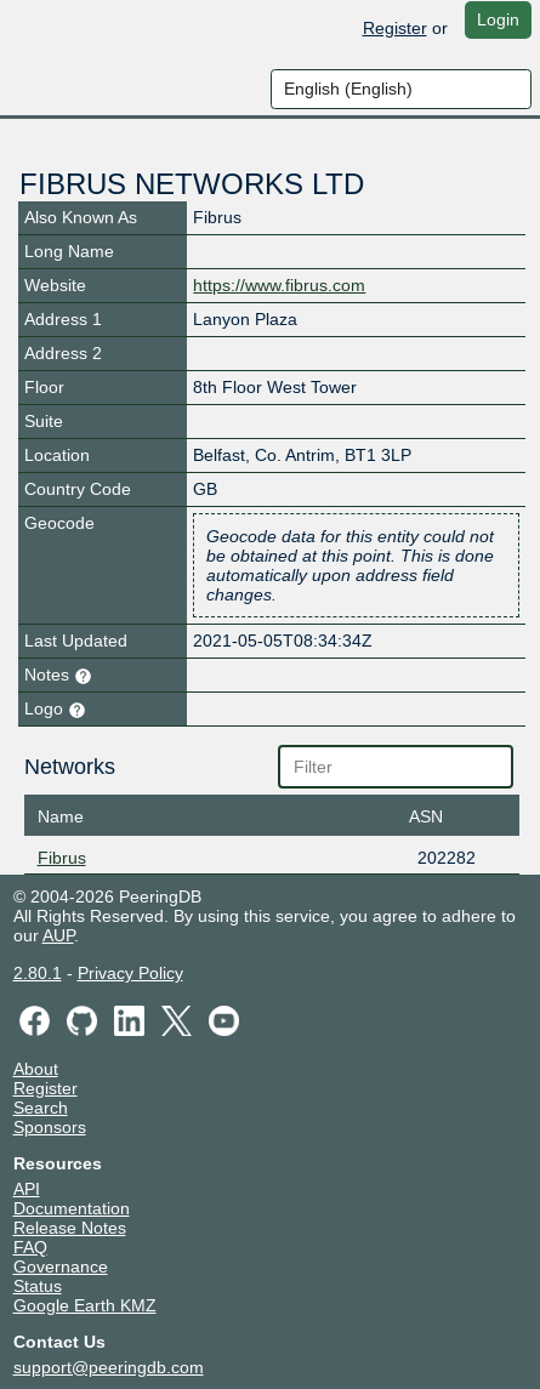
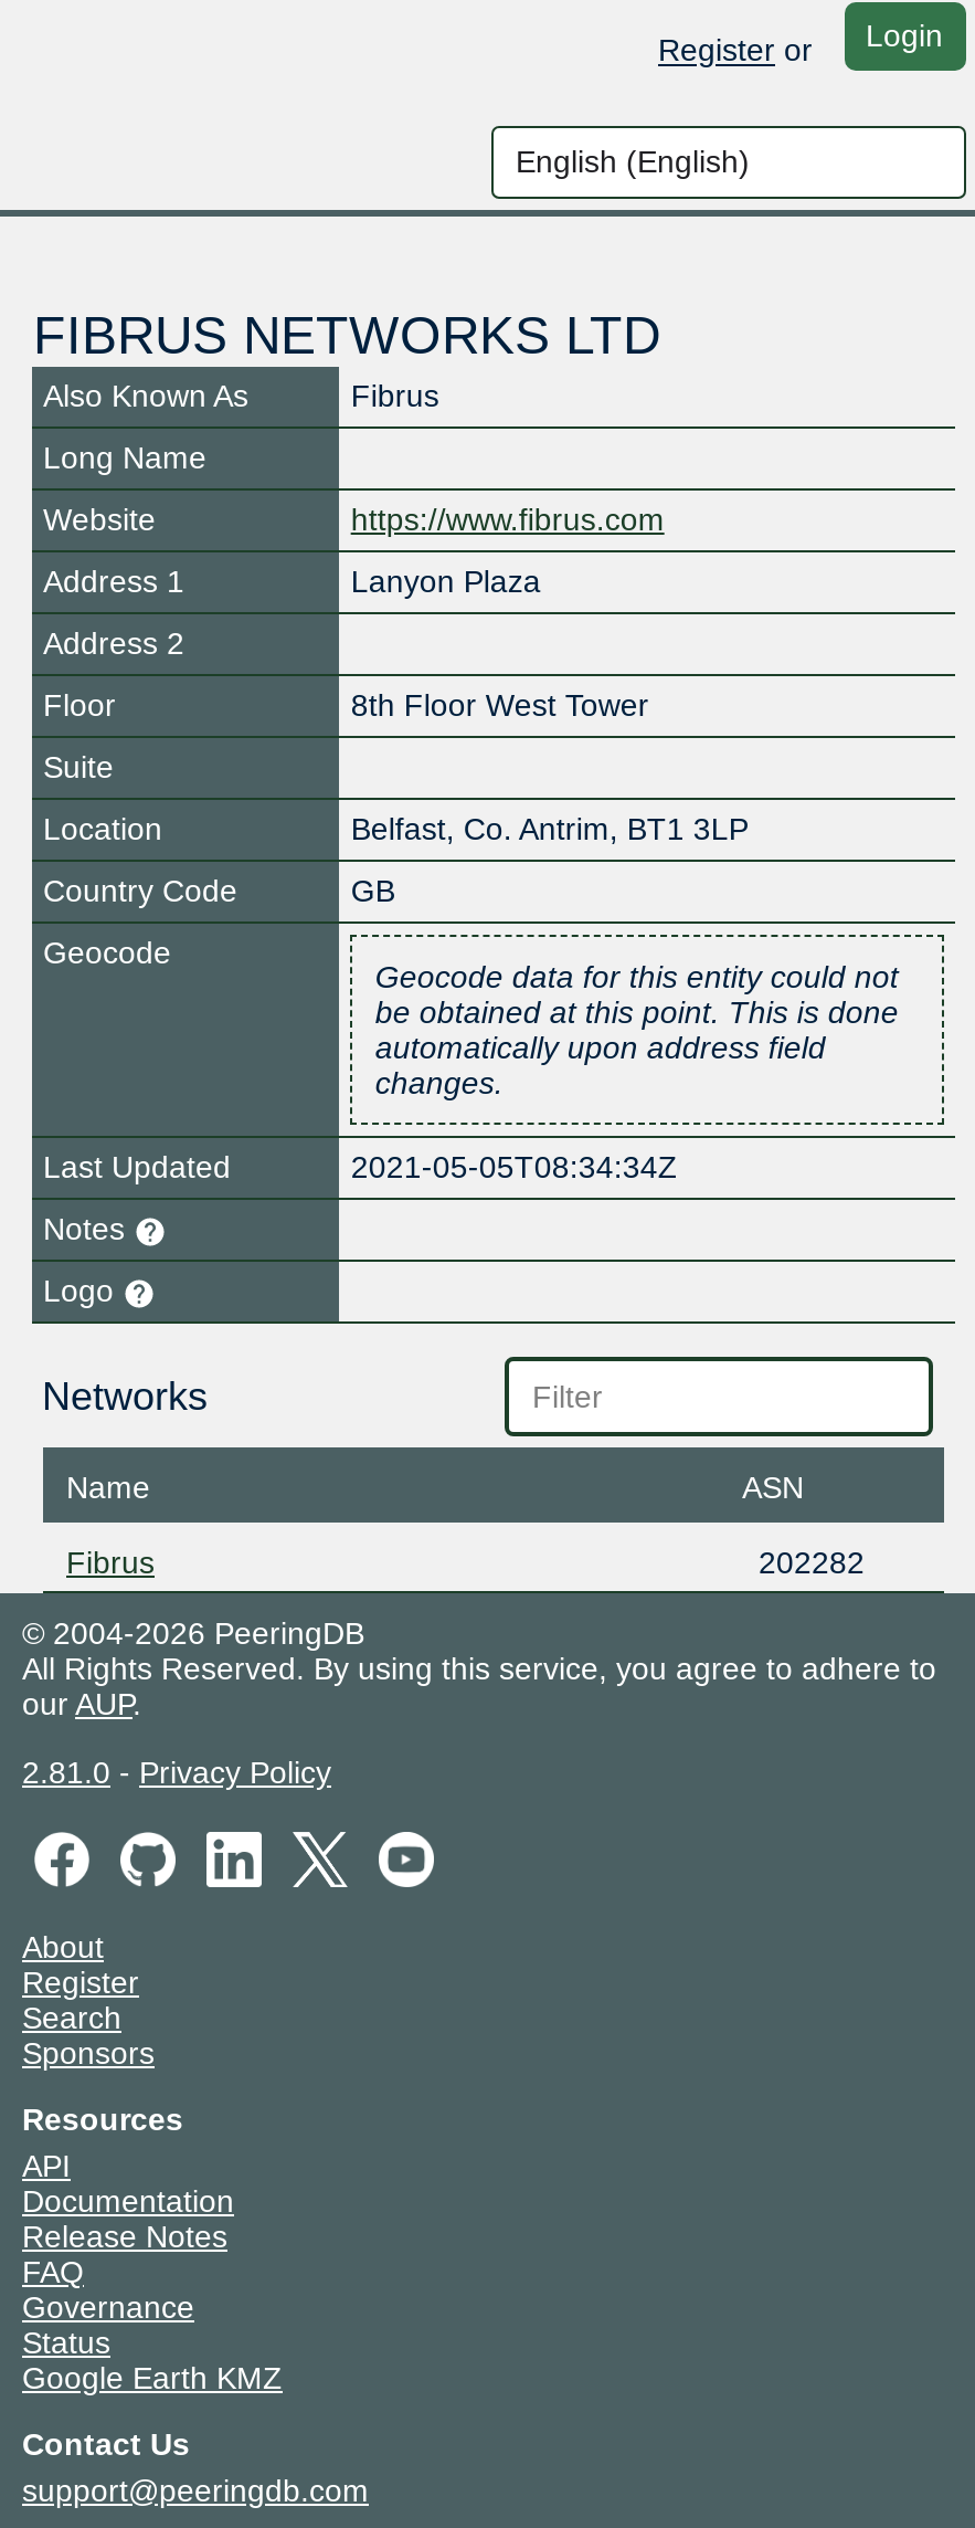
- 2.80.1 - Privacy Policy
+ 2.81.0 - Privacy Policy
